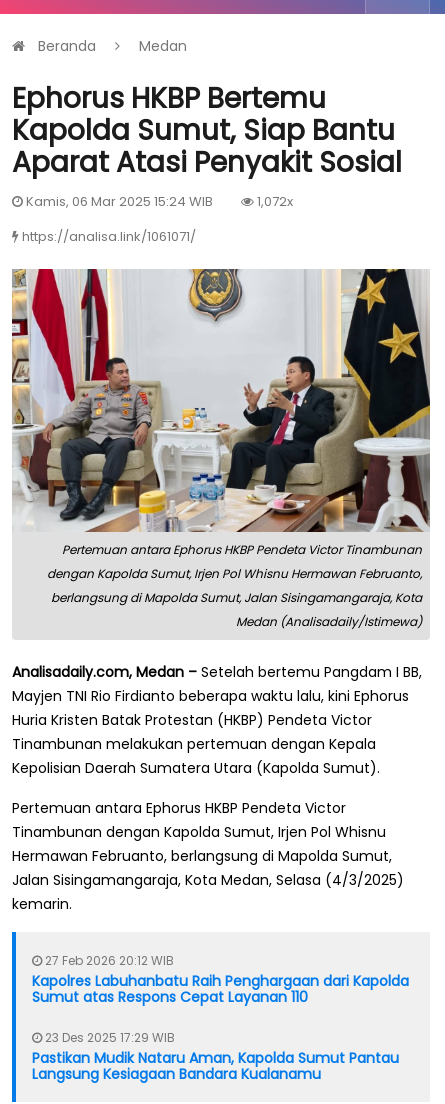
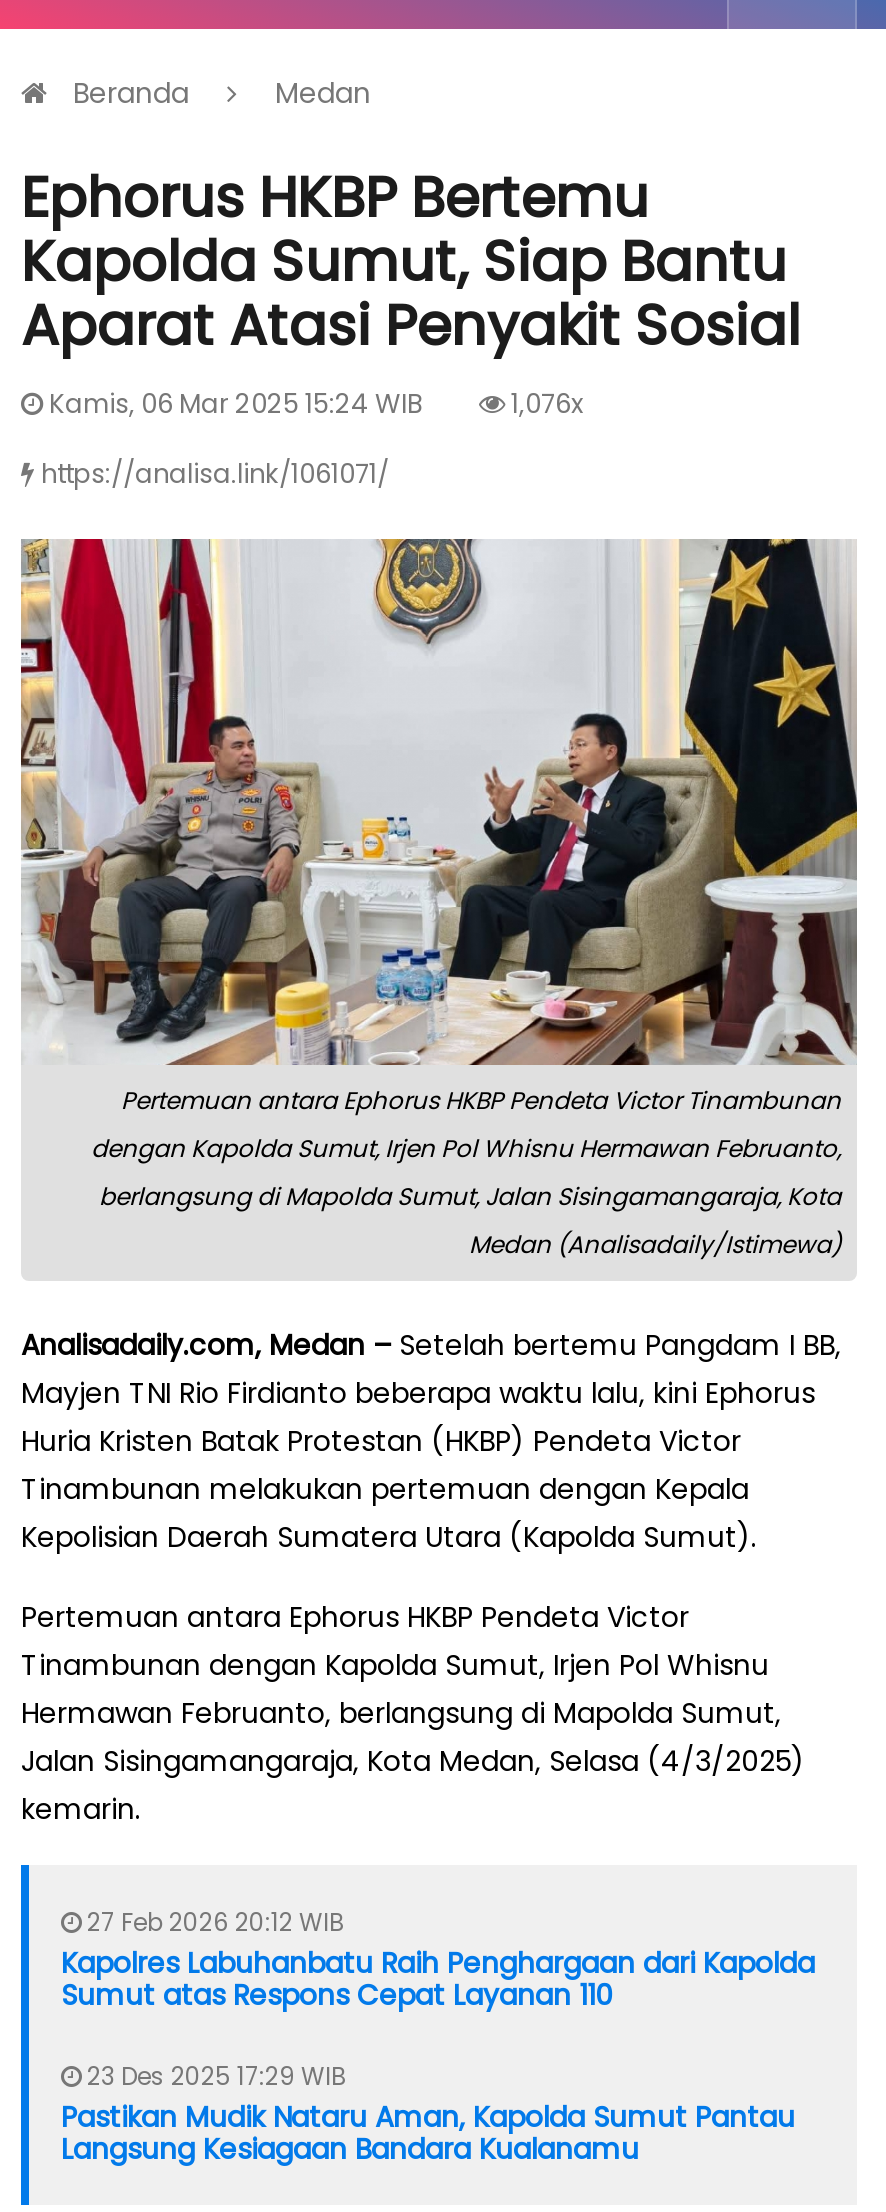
- 1,072x
+ 1,076x
